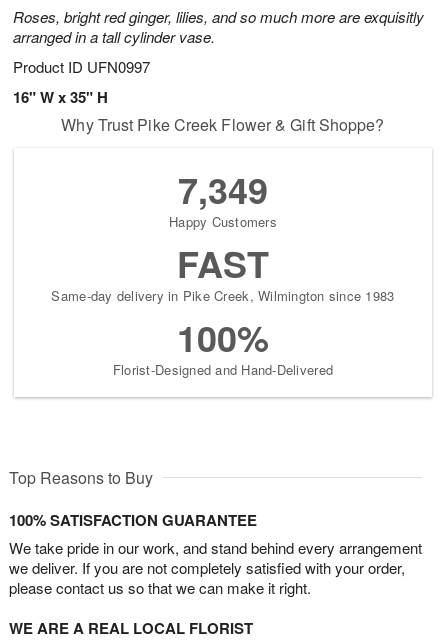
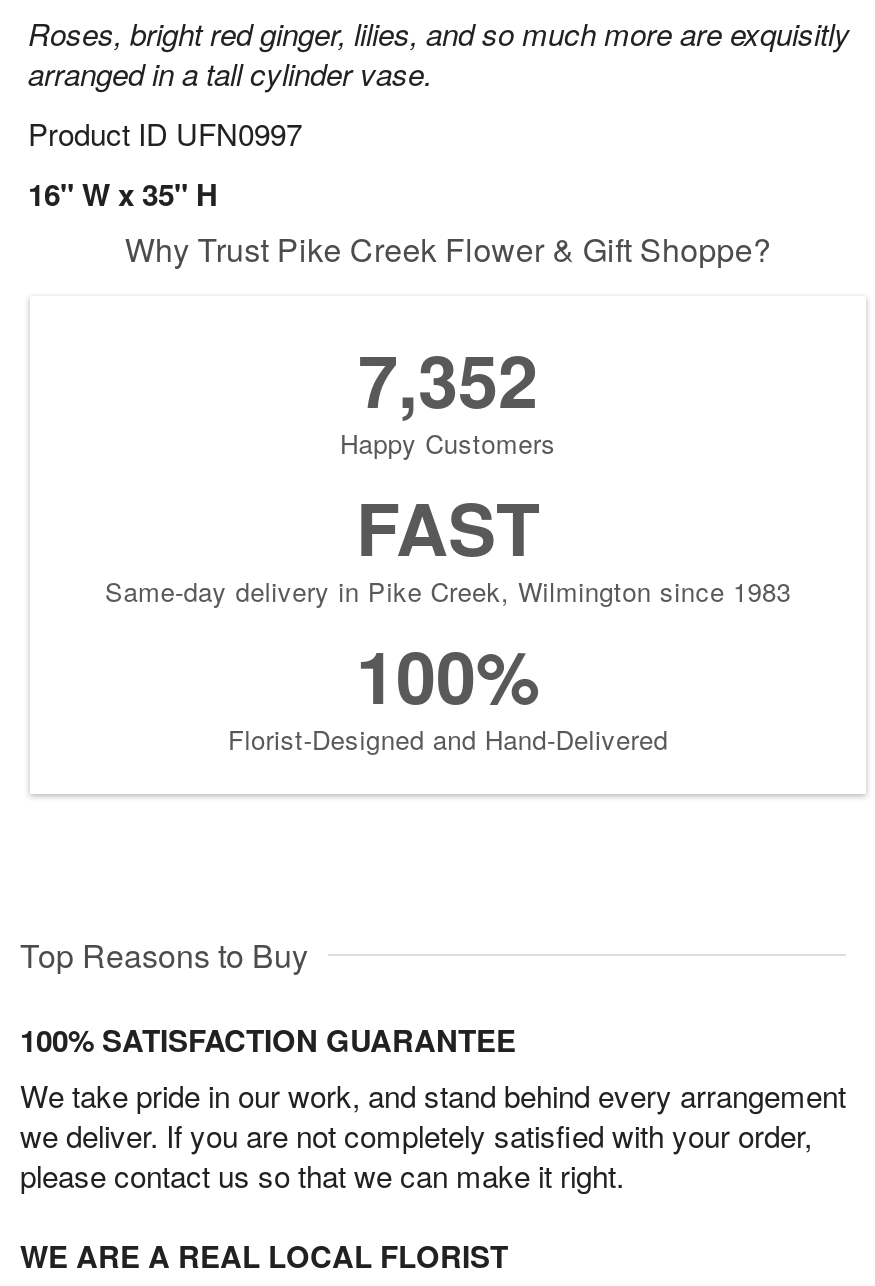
- 7,349
+ 7,352
